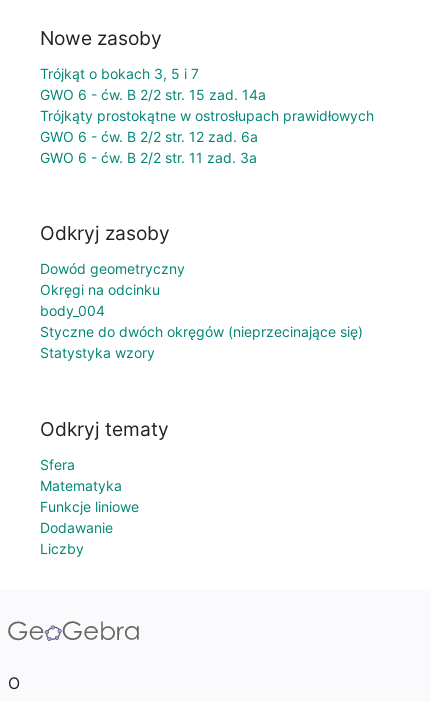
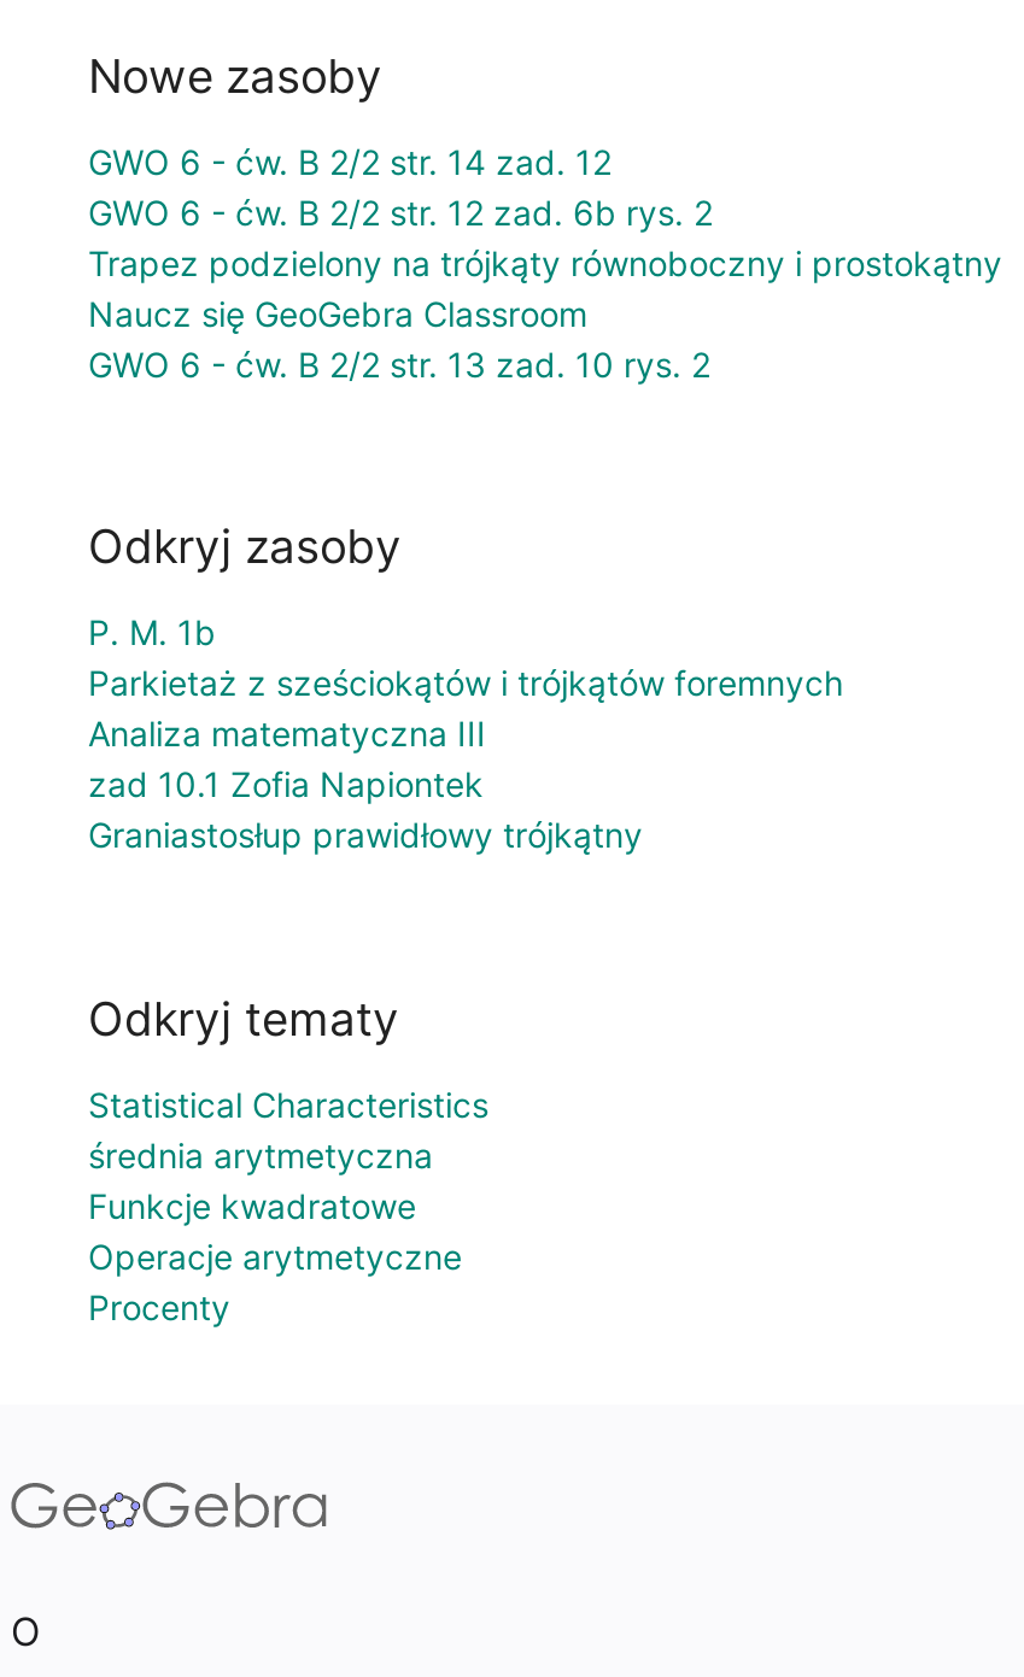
- Trójkąt o bokach 3, 5 i 7
- GWO 6 - ćw. B 2/2 str. 15 zad. 14a
- Trójkąty prostokątne w ostrosłupach prawidłowych
- GWO 6 - ćw. B 2/2 str. 12 zad. 6a
- GWO 6 - ćw. B 2/2 str. 11 zad. 3a
+ GWO 6 - ćw. B 2/2 str. 14 zad. 12
+ GWO 6 - ćw. B 2/2 str. 12 zad. 6b rys. 2
+ Trapez podzielony na trójkąty równoboczny i prostokątny
+ Naucz się GeoGebra Classroom
+ GWO 6 - ćw. B 2/2 str. 13 zad. 10 rys. 2

- Dowód geometryczny
- Okręgi na odcinku
- body_004
- Styczne do dwóch okręgów (nieprzecinające się)
- Statystyka wzory
+ P. M. 1b
+ Parkietaż z sześciokątów i trójkątów foremnych
+ Analiza matematyczna III
+ zad 10.1 Zofia Napiontek
+ Graniastosłup prawidłowy trójkątny

- Sfera
- Matematyka
- Funkcje liniowe
- Dodawanie
- Liczby
+ Statistical Characteristics
+ średnia arytmetyczna
+ Funkcje kwadratowe
+ Operacje arytmetyczne
+ Procenty
